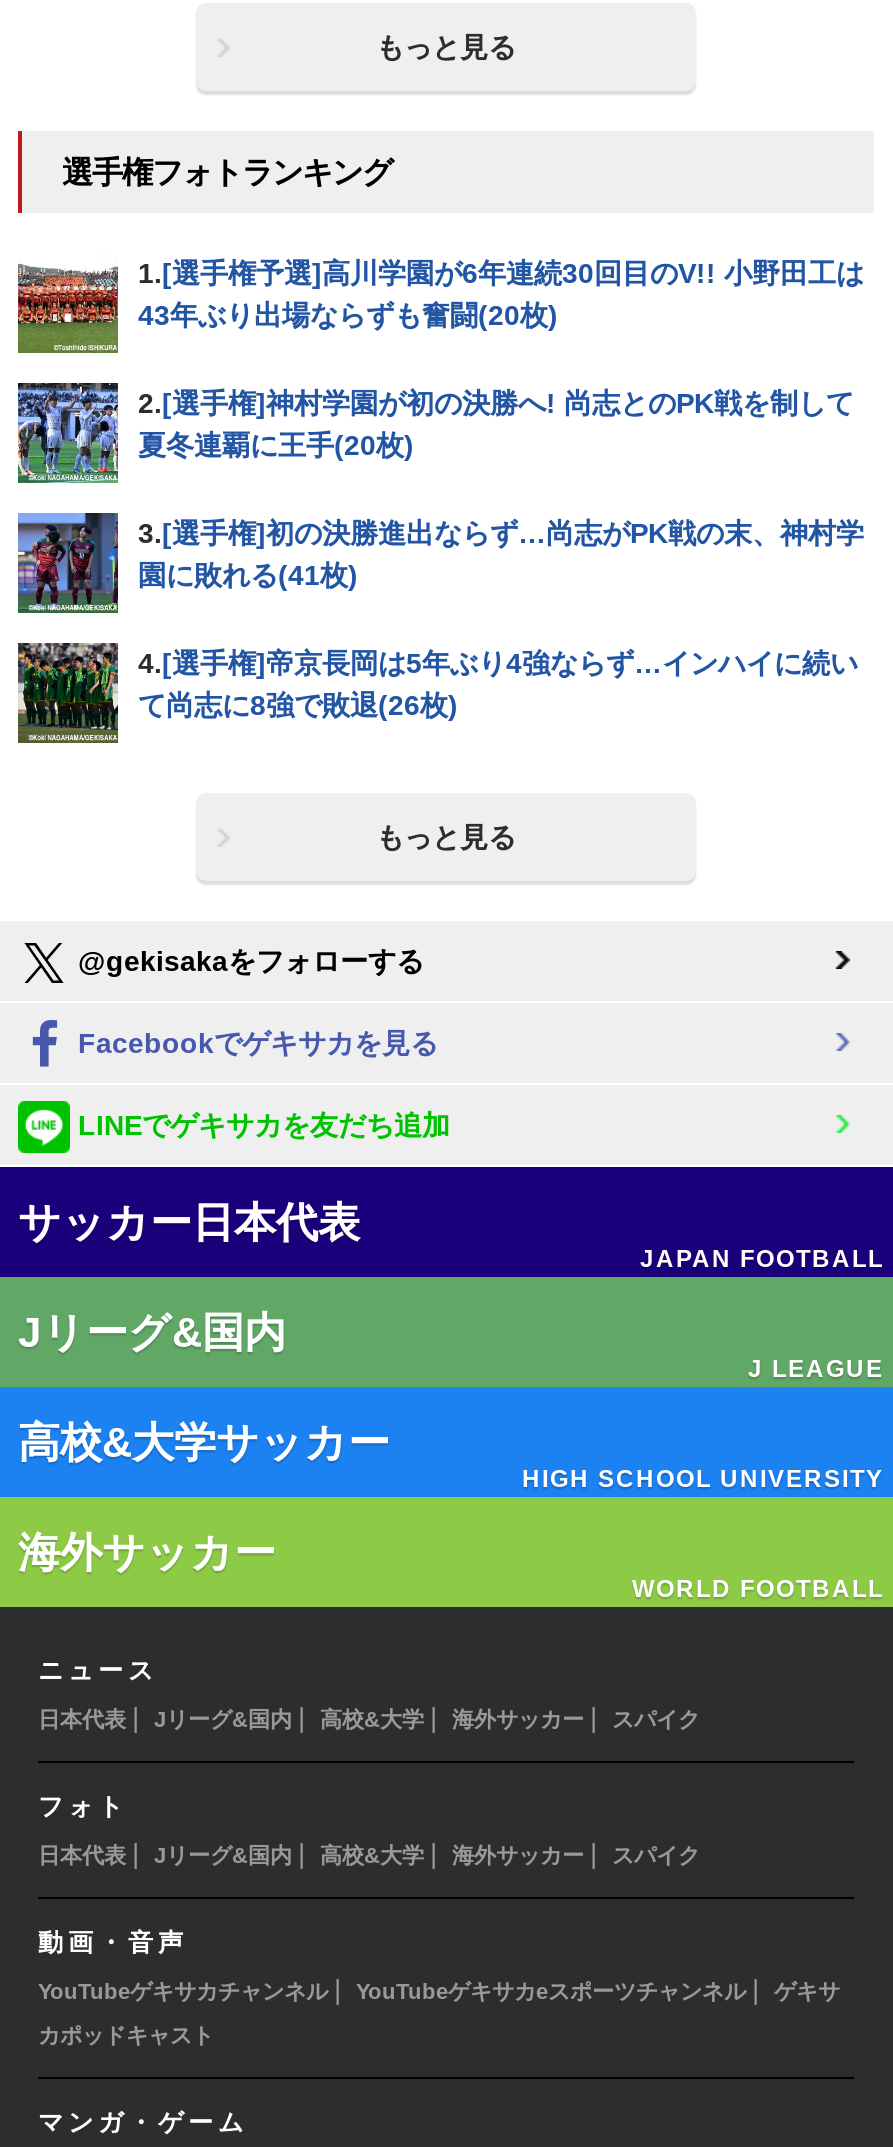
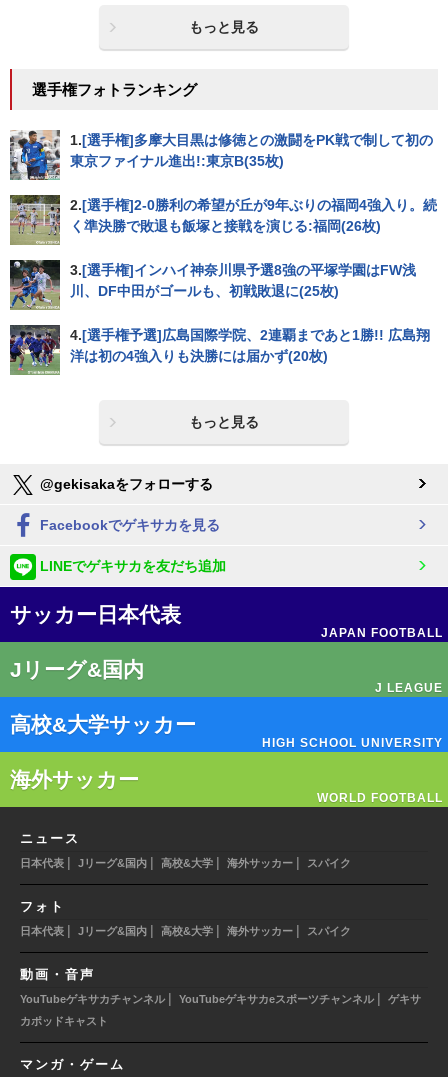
- [image]
- 1.[選手権予選]高川学園が6年連続30回目のV!! 小野田工は
- 43年ぶり出場ならずも奮闘(20枚)
+ [image]
+ 1.[選手権]多摩大目黒は修徳との激闘をPK戦で制して初の
+ 東京ファイナル進出!:東京B(35枚)

- [image]
- 2.[選手権]神村学園が初の決勝へ! 尚志とのPK戦を制して
- 夏冬連覇に王手(20枚)
+ [image]
+ 2.[選手権]2-0勝利の希望が丘が9年ぶりの福岡4強入り。続
+ く準決勝で敗退も飯塚と接戦を演じる:福岡(26枚)

- [image]
- 3.[選手権]初の決勝進出ならず…尚志がPK戦の末、神村学
- 園に敗れる(41枚)
+ [image]
+ 3.[選手権]インハイ神奈川県予選8強の平塚学園はFW浅
+ 川、DF中田がゴールも、初戦敗退に(25枚)

- [image]
- 4.[選手権]帝京長岡は5年ぶり4強ならず…インハイに続い
- て尚志に8強で敗退(26枚)
+ [image]
+ 4.[選手権予選]広島国際学院、2連覇まであと1勝!! 広島翔
+ 洋は初の4強入りも決勝には届かず(20枚)
